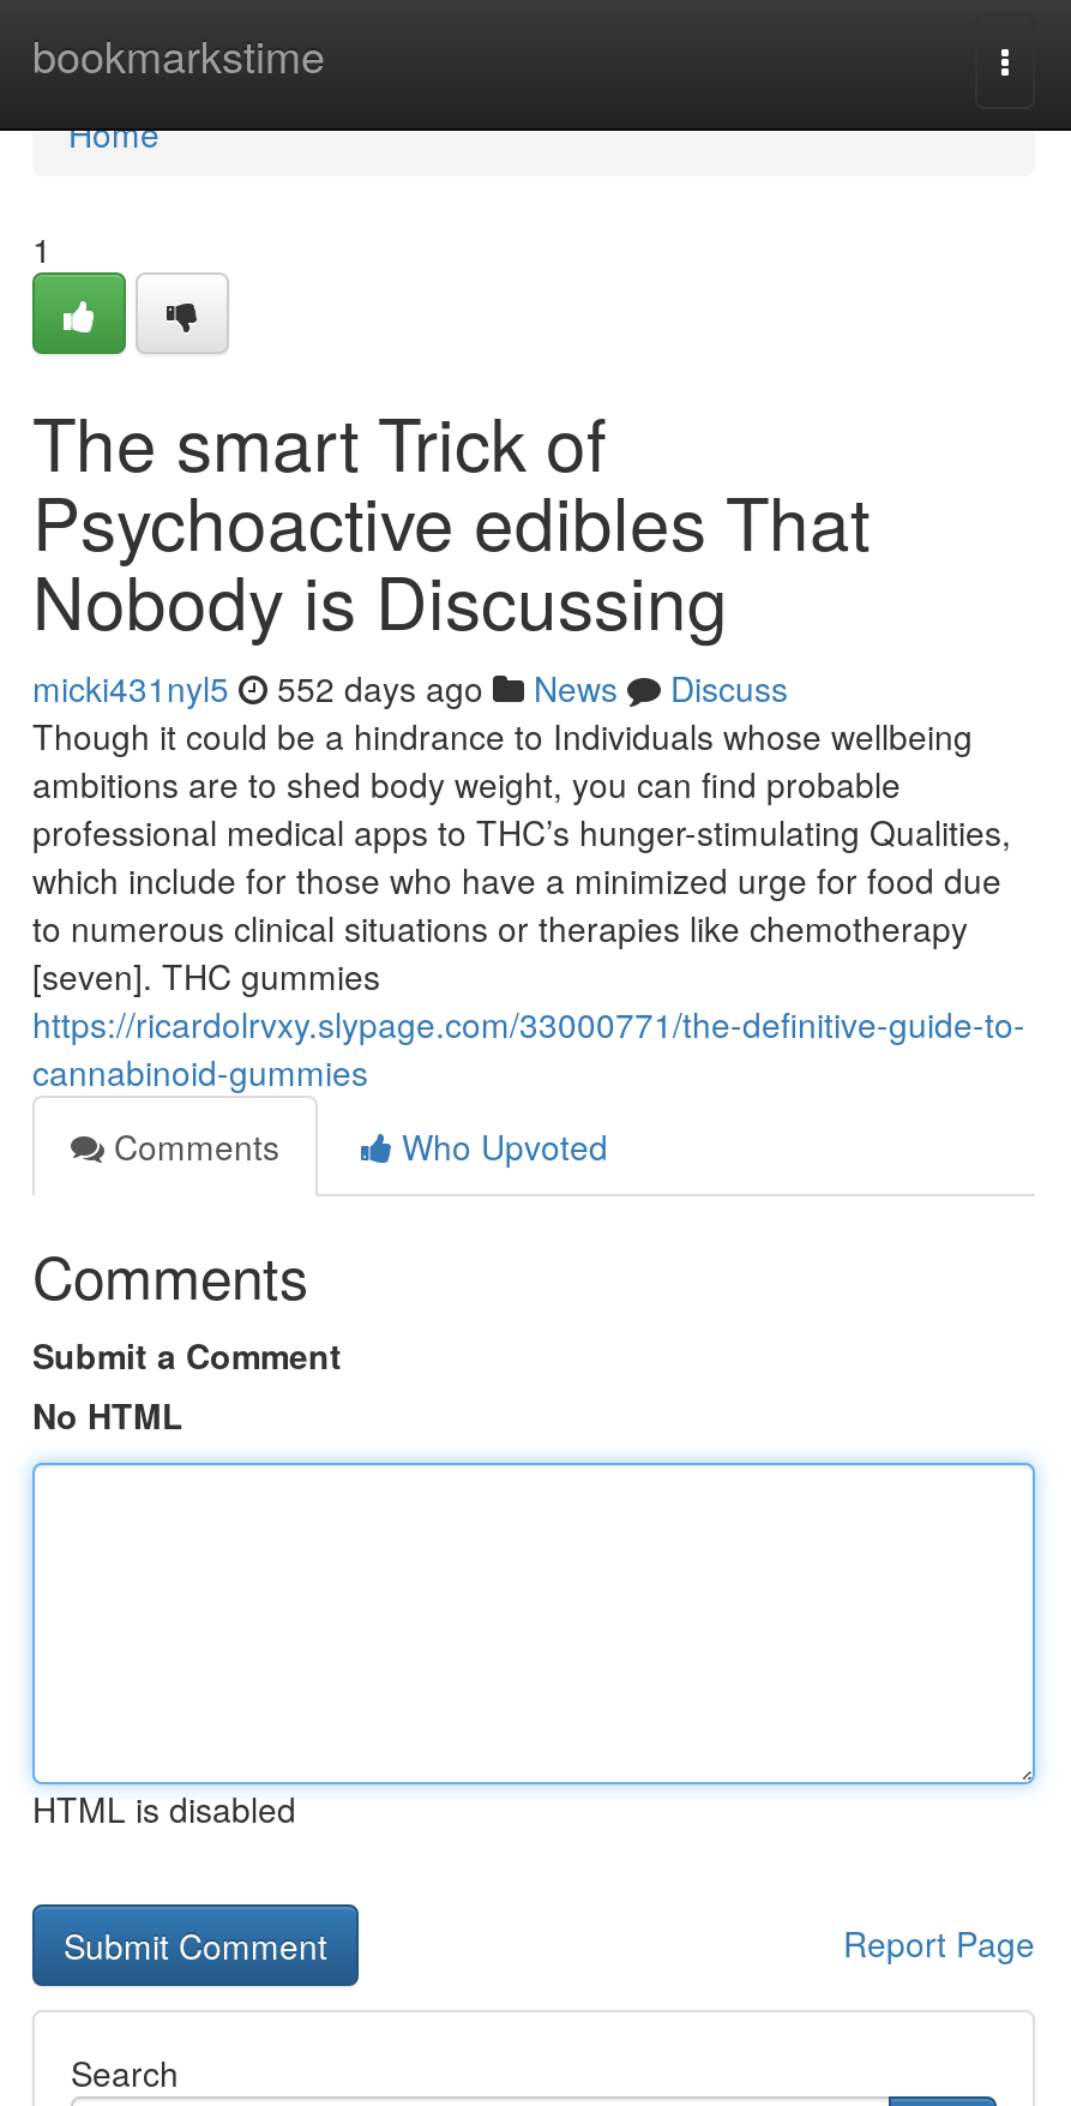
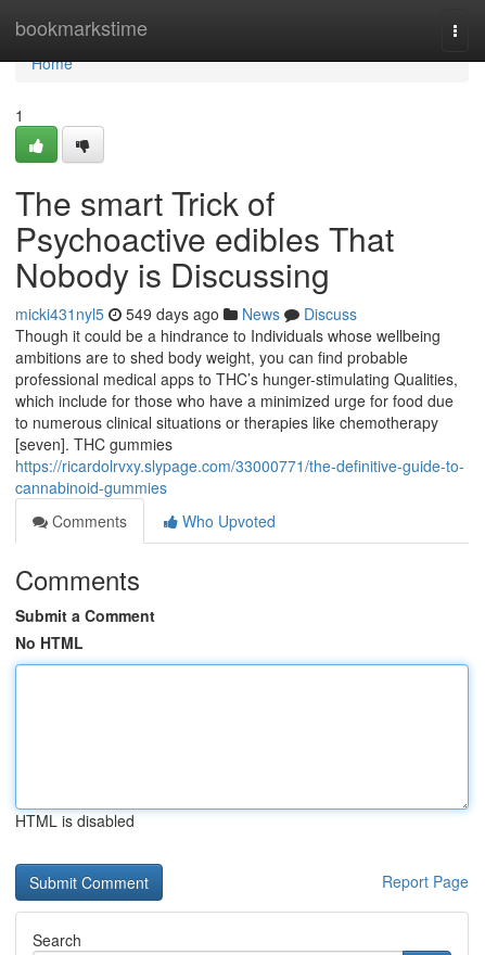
- micki431nyl5 552 days ago News Discuss
+ micki431nyl5 549 days ago News Discuss
